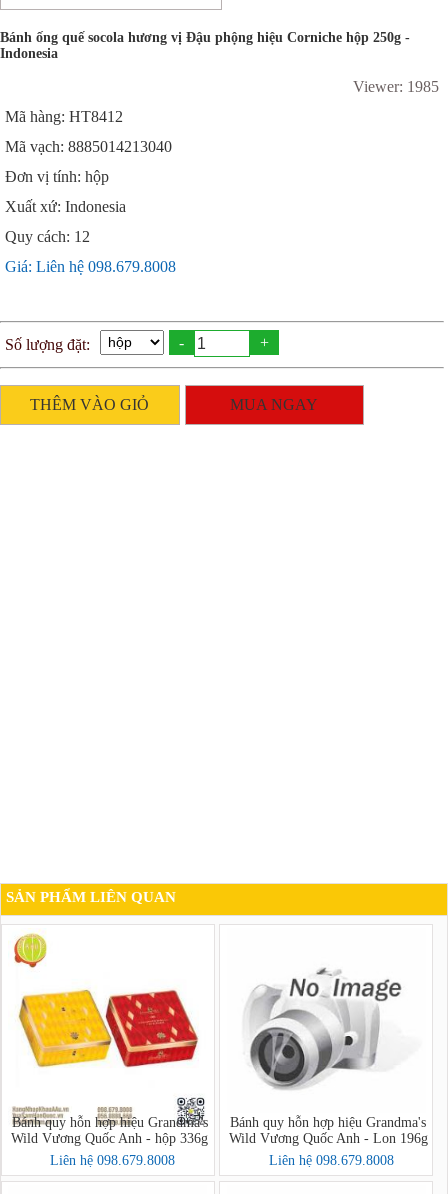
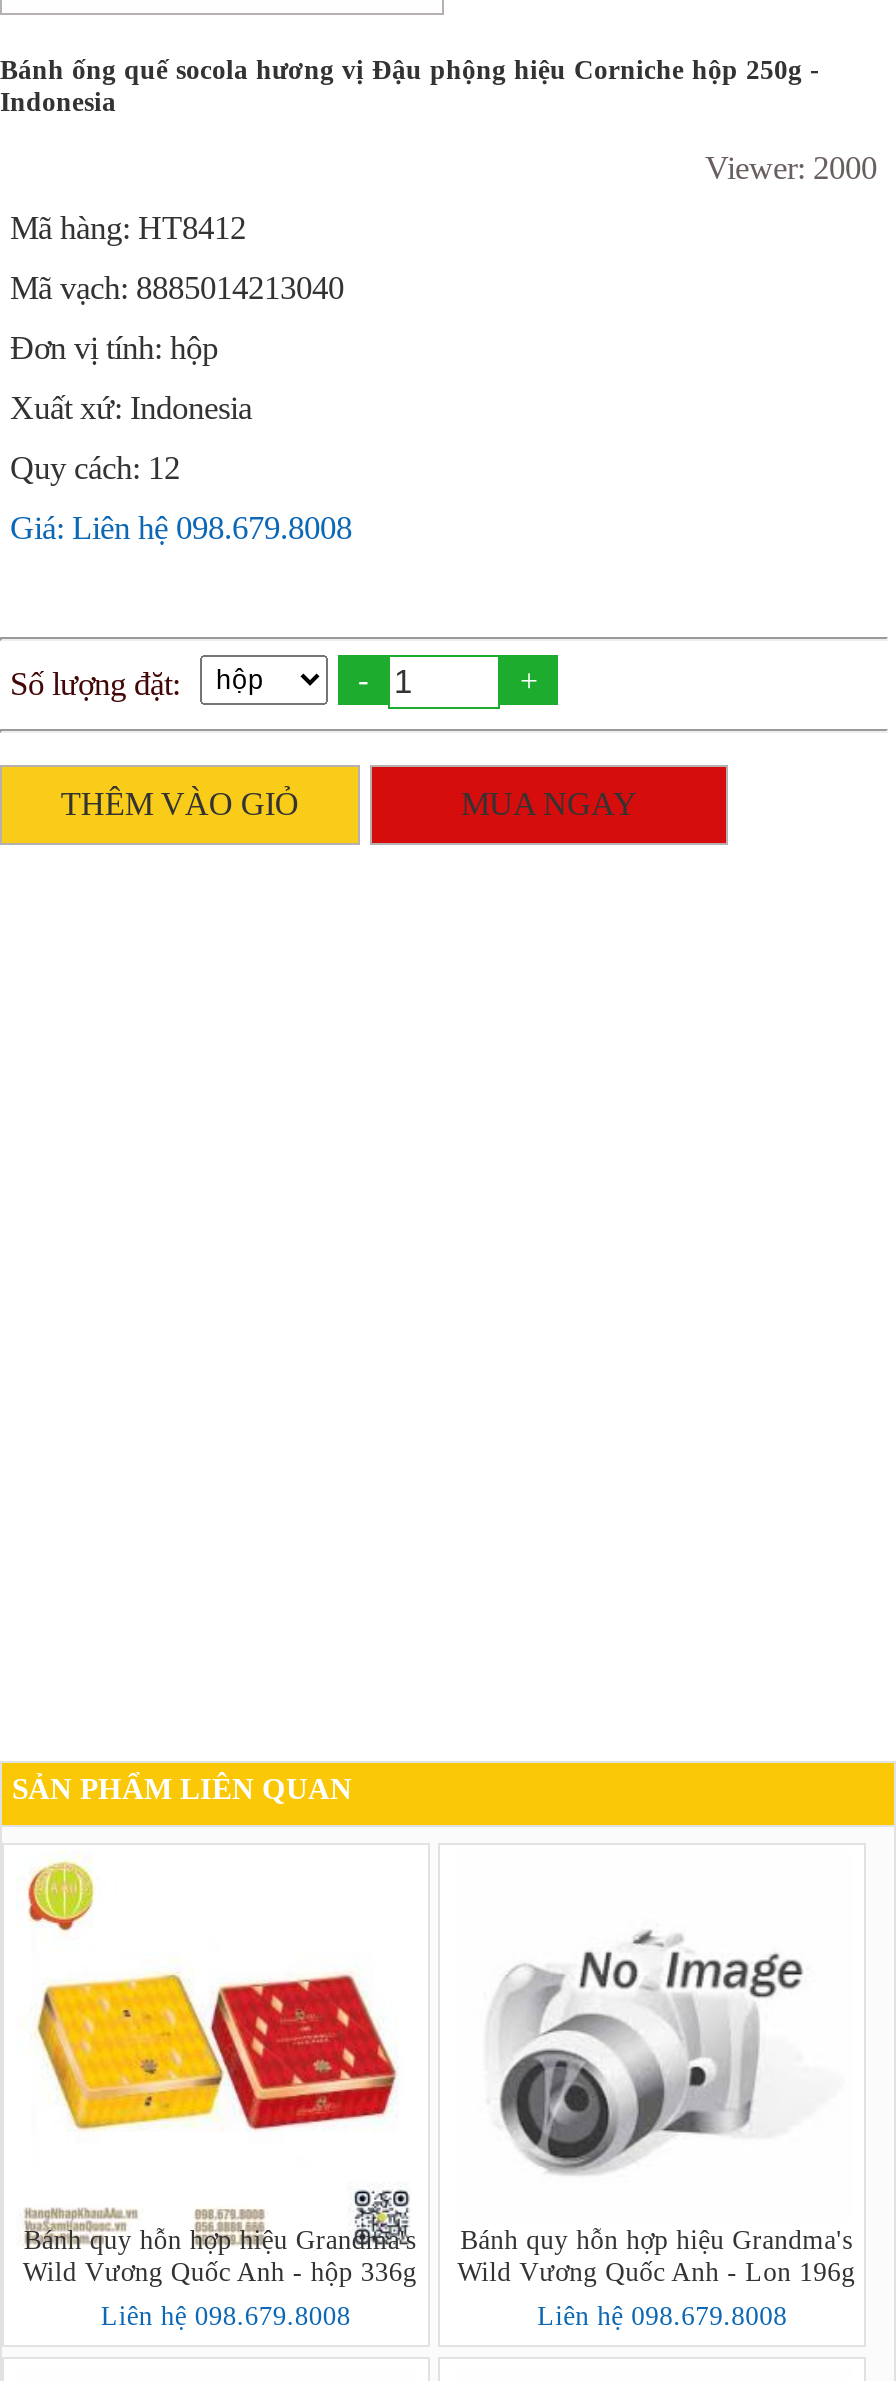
- Viewer: 1985
+ Viewer: 2000
